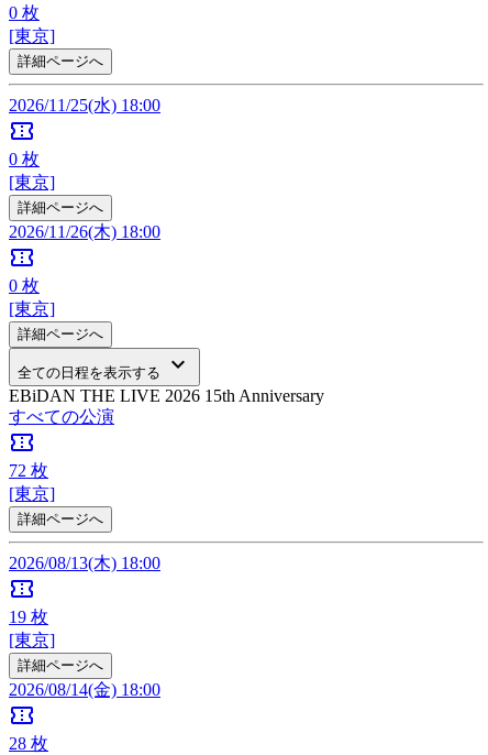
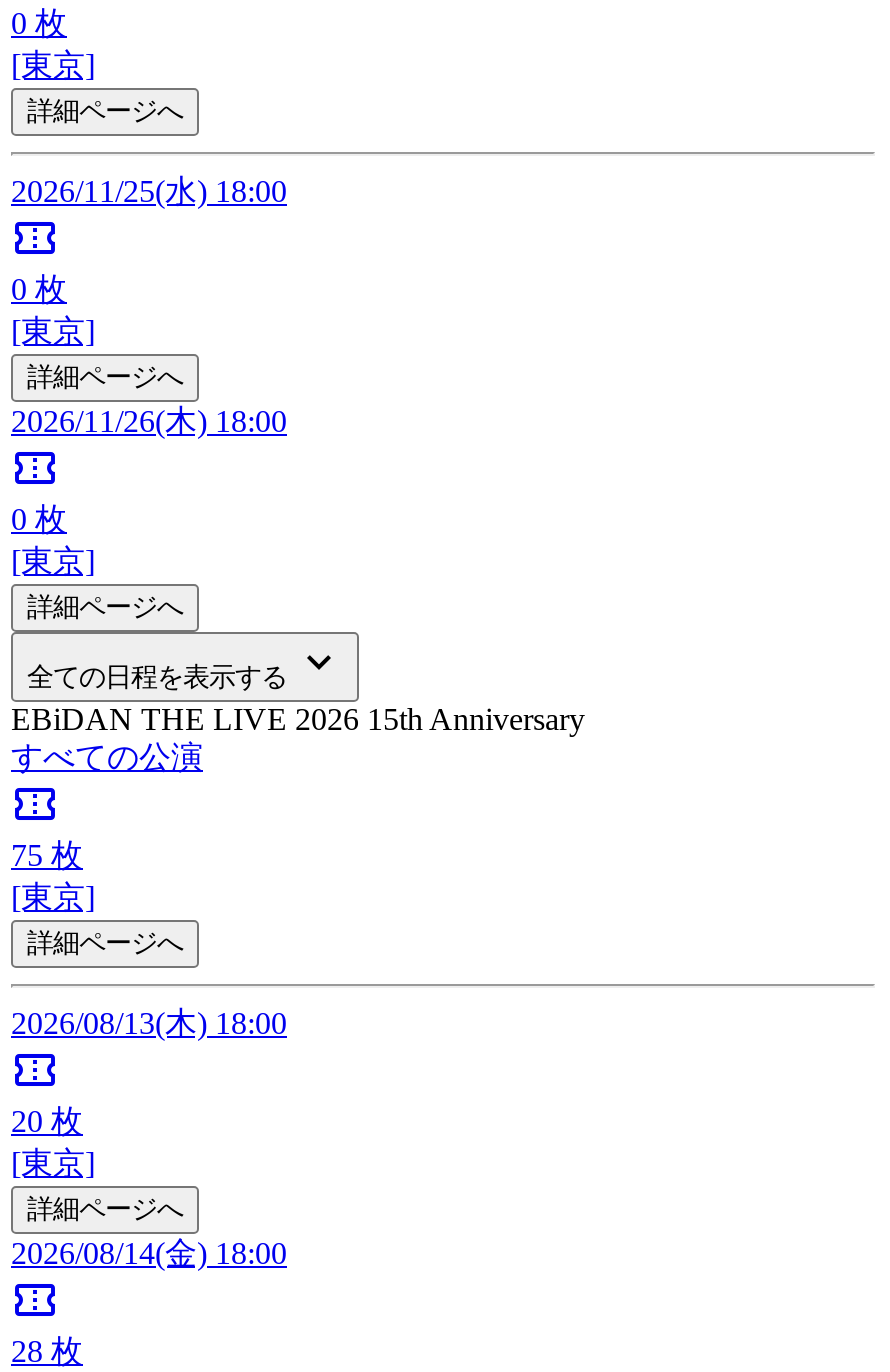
- 72枚
+ 75枚

- 19枚
+ 20枚
